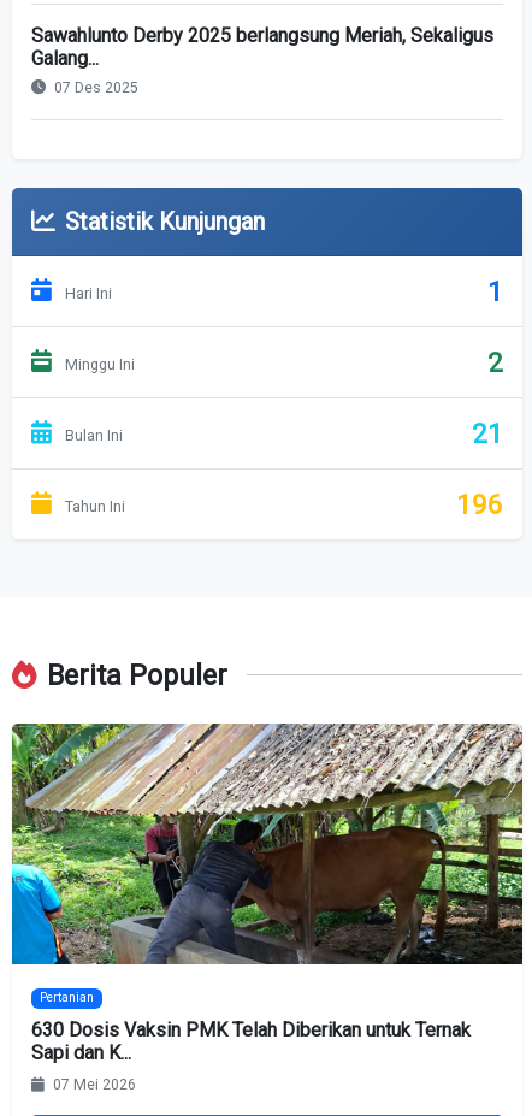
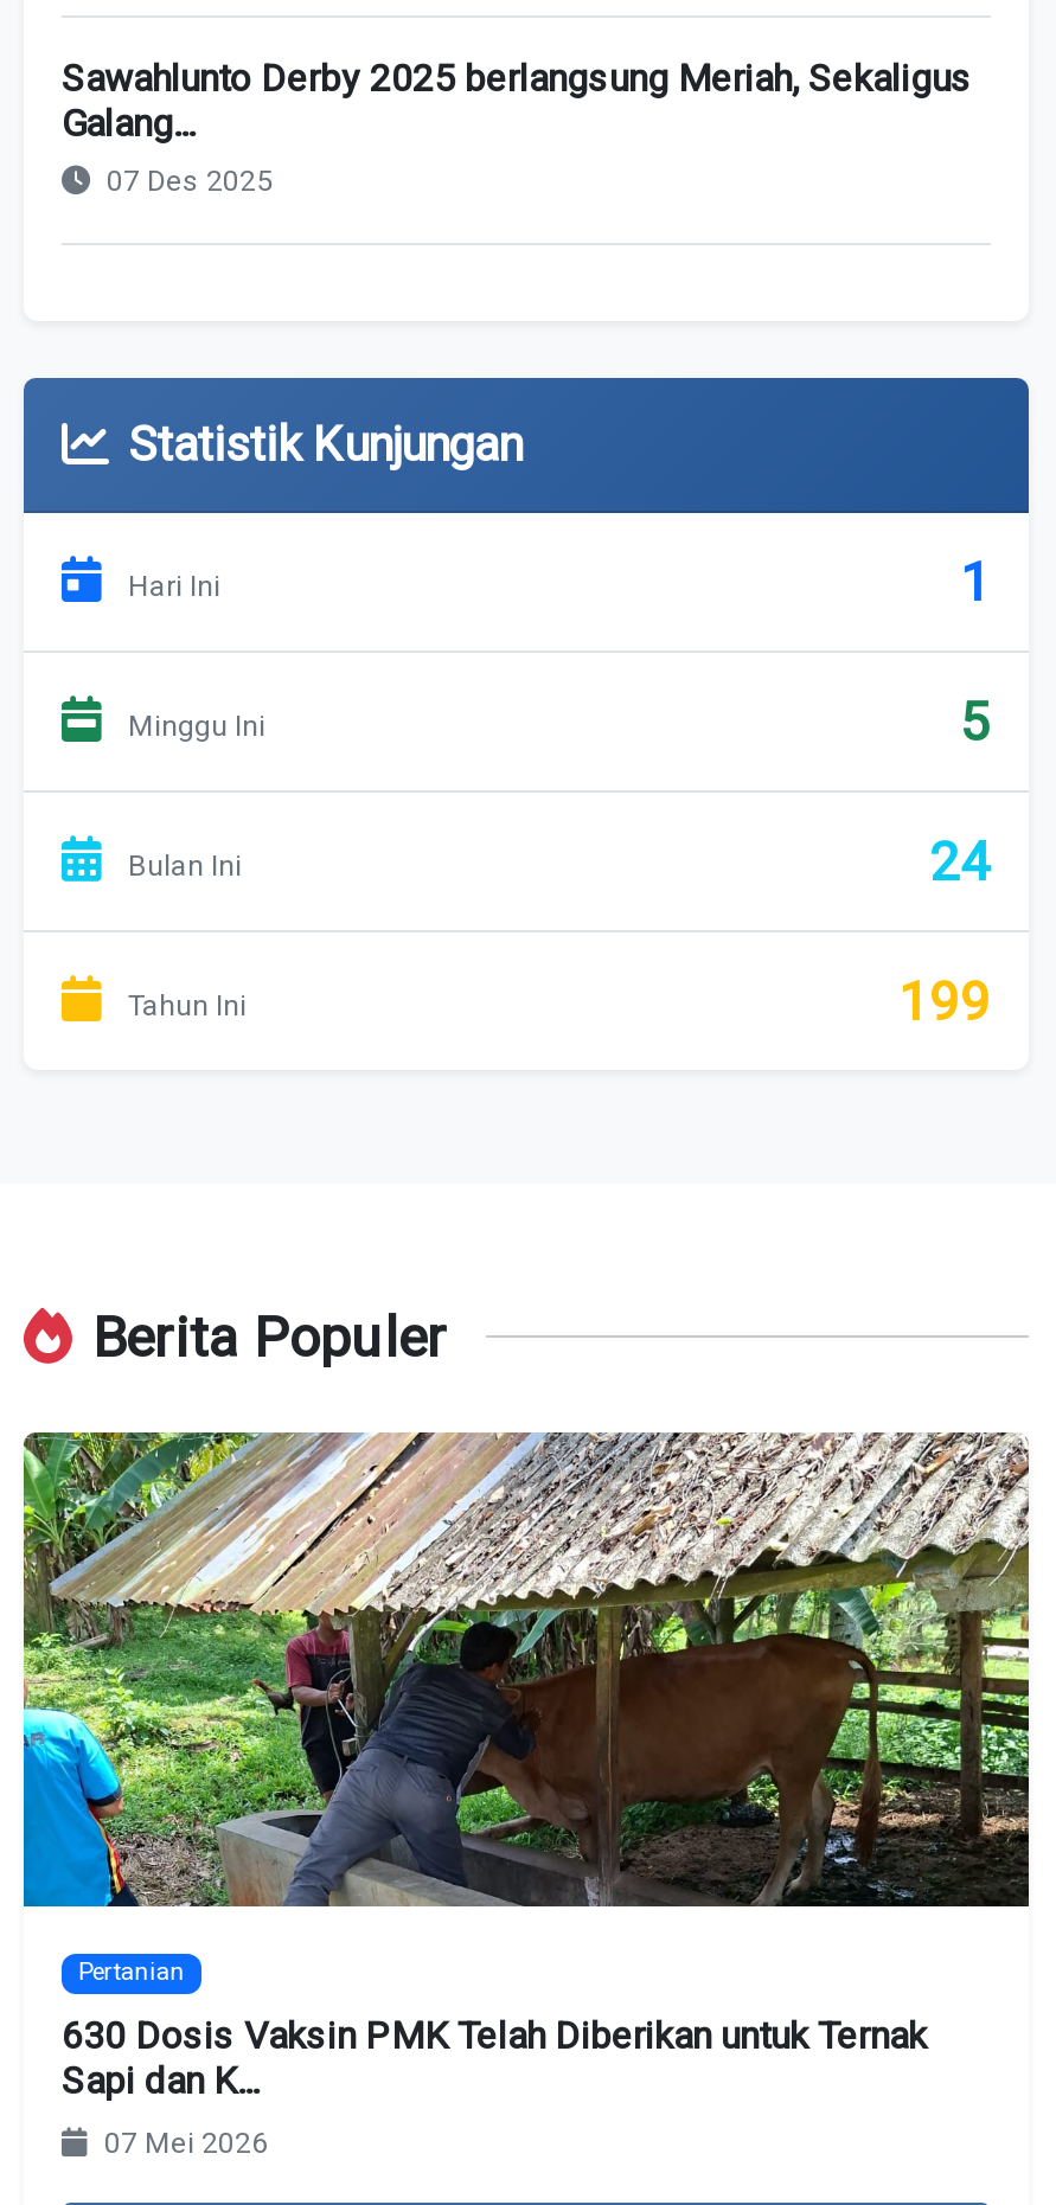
- 2
+ 5

- 21
+ 24

- 196
+ 199
